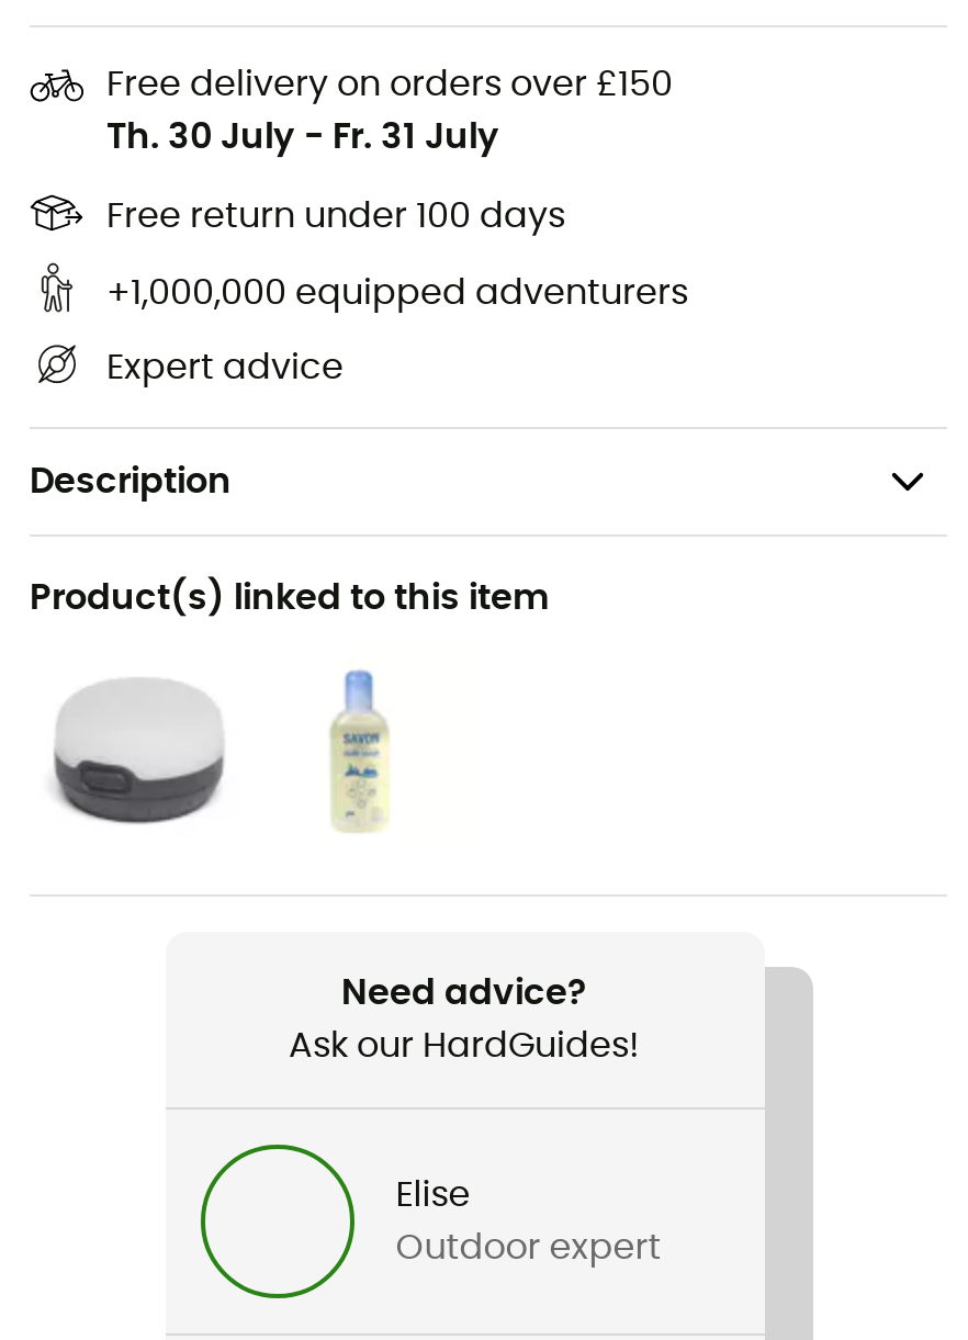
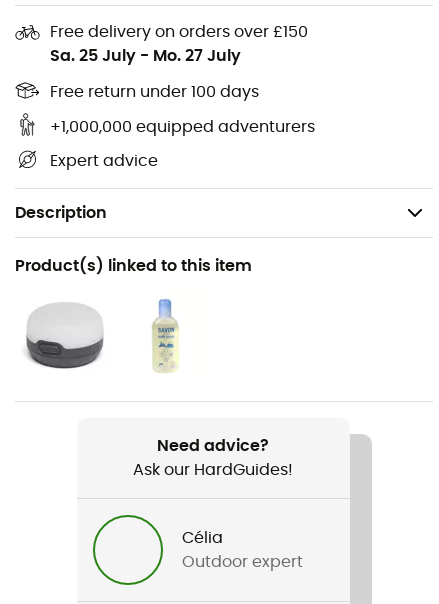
- Th. 30 July - Fr. 31 July
+ Sa. 25 July - Mo. 27 July

- Elise
+ Célia
